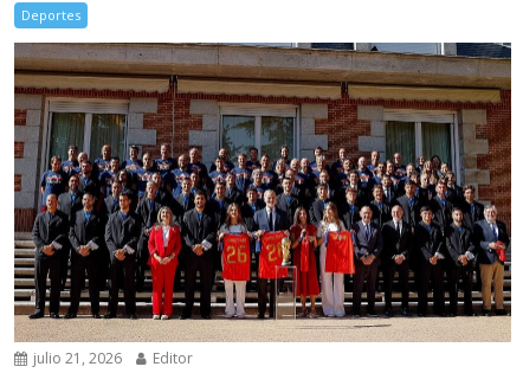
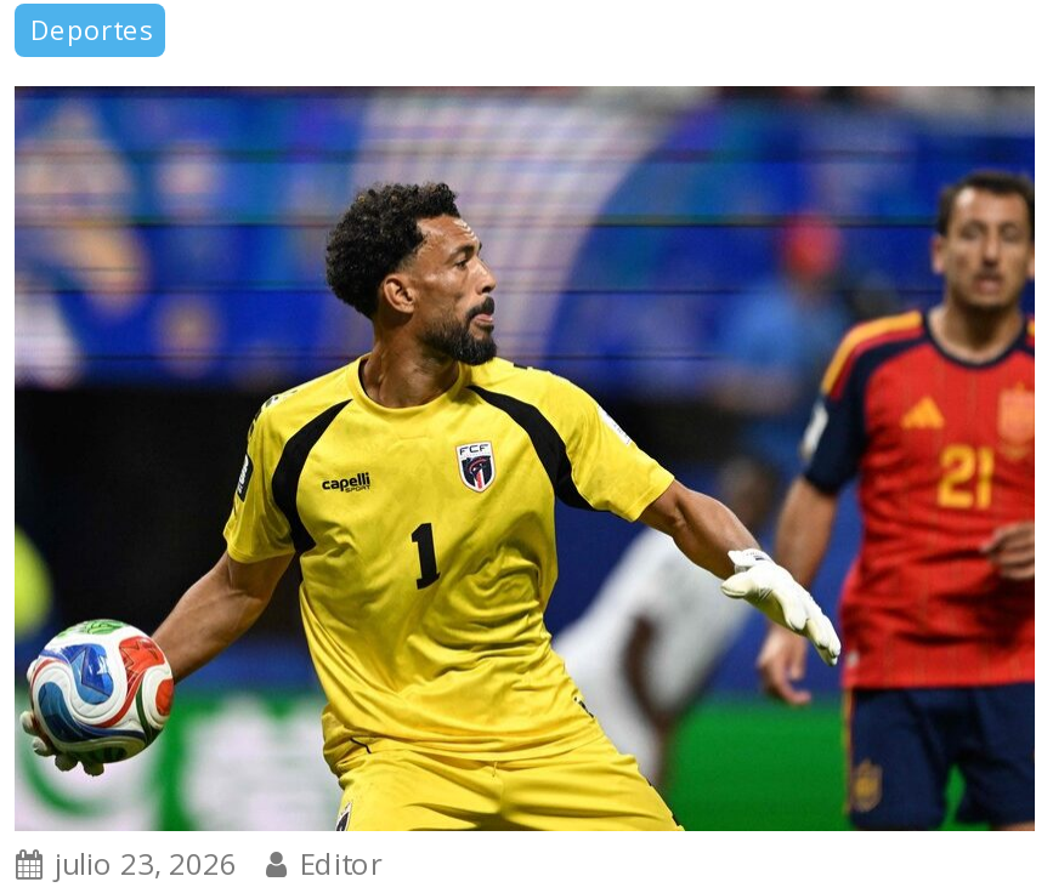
- [image]
- julio 21, 2026 Editor
+ [image]
+ julio 23, 2026 Editor
